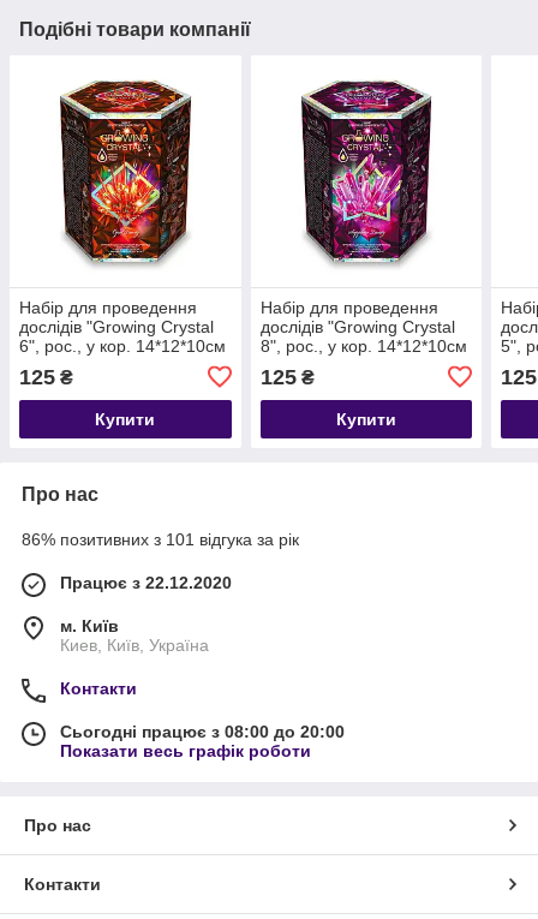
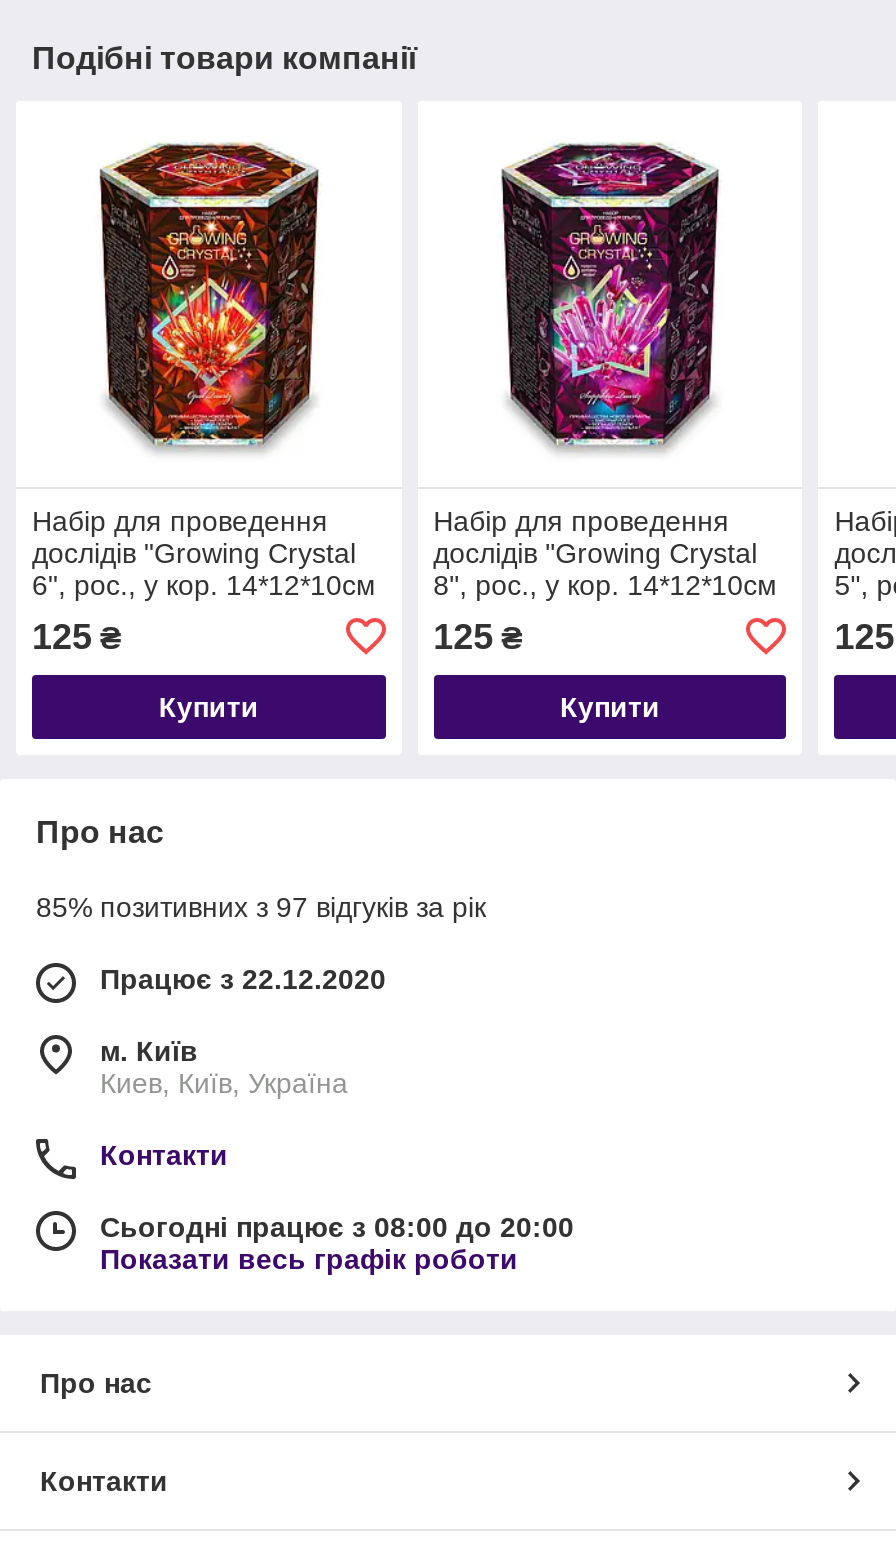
- 86% позитивних з 101 відгука за рік
+ 85% позитивних з 97 відгуків за рік
